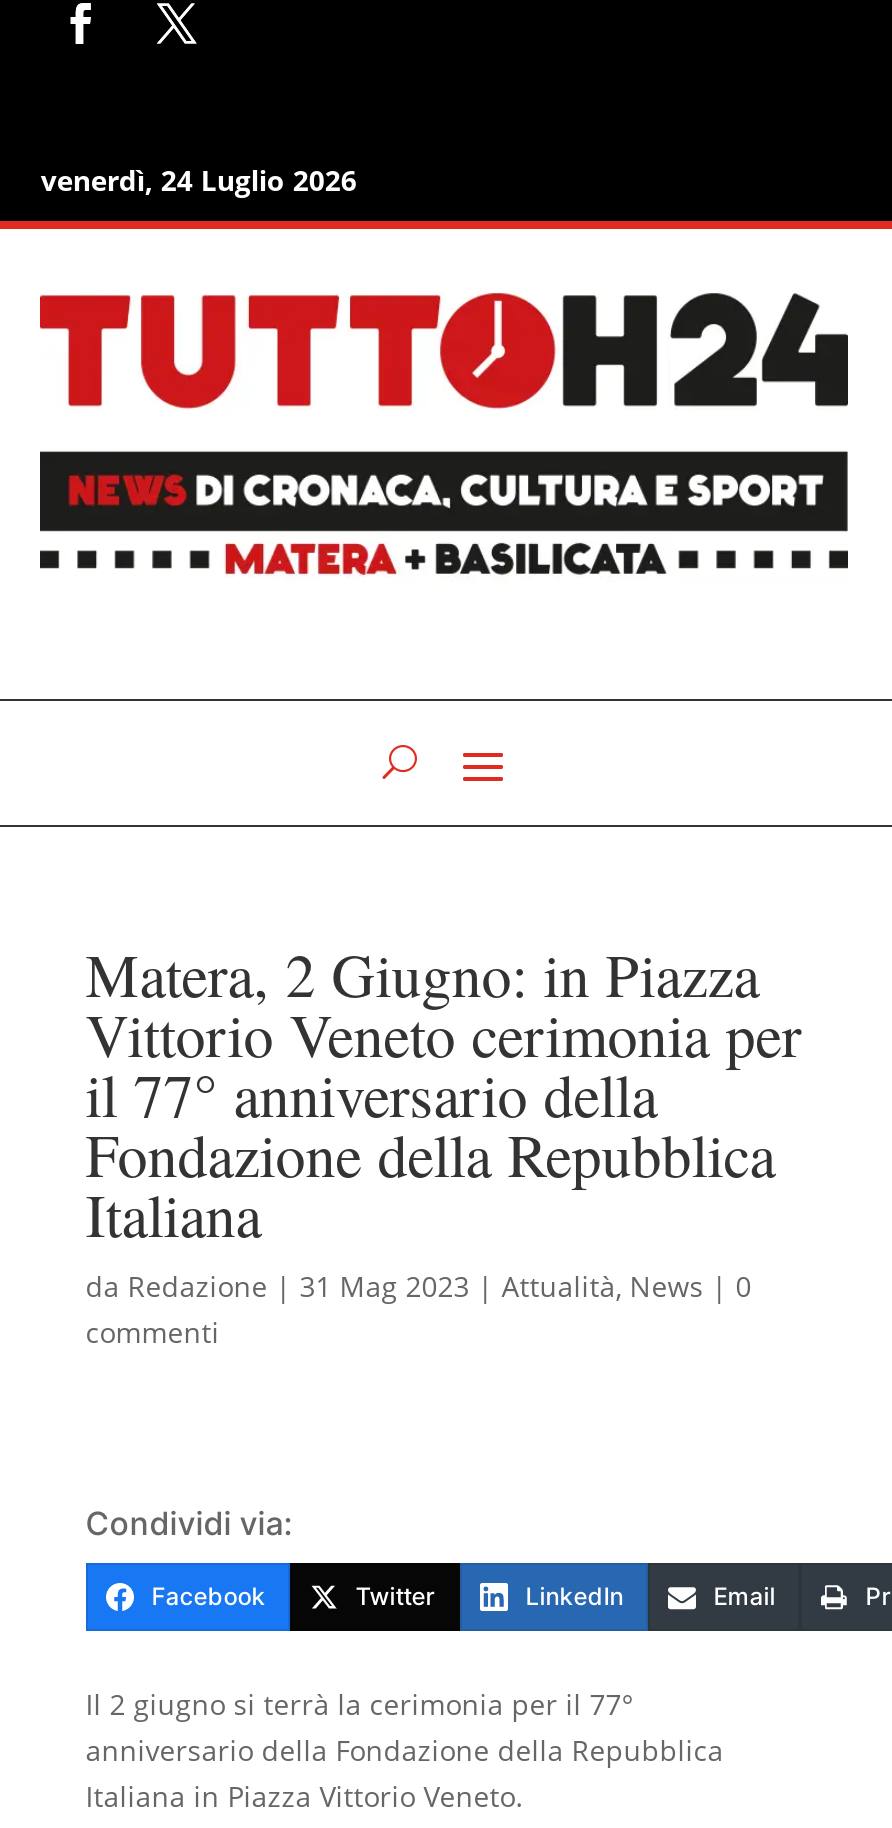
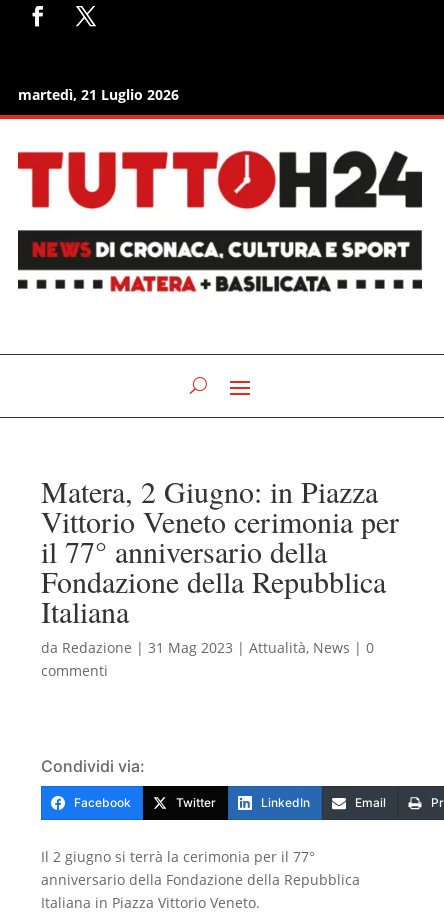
- venerdì, 24 Luglio 2026
+ martedì, 21 Luglio 2026
